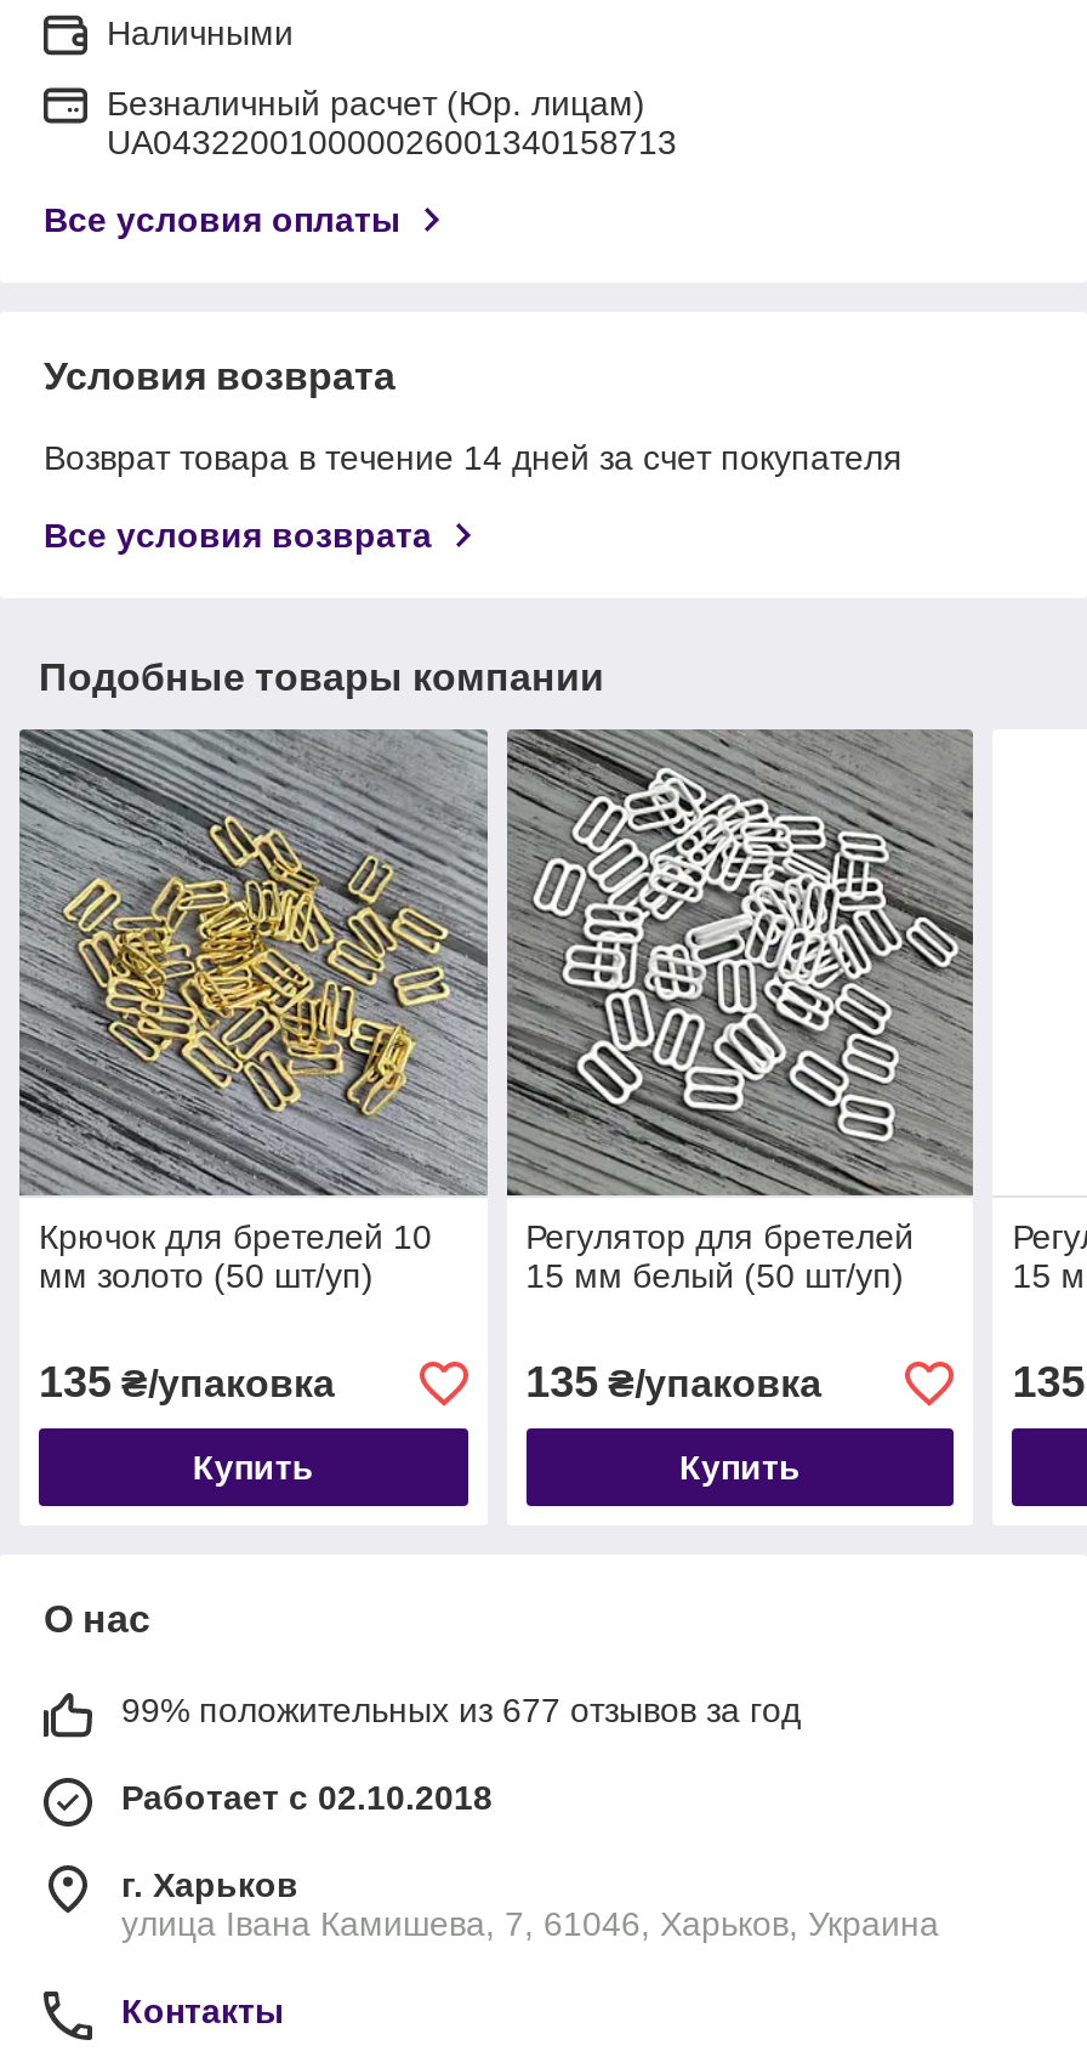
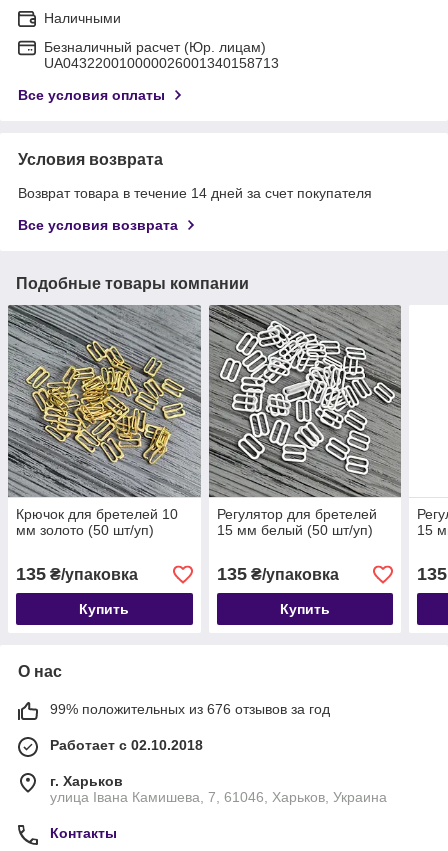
- 99% положительных из 677 отзывов за год
+ 99% положительных из 676 отзывов за год
